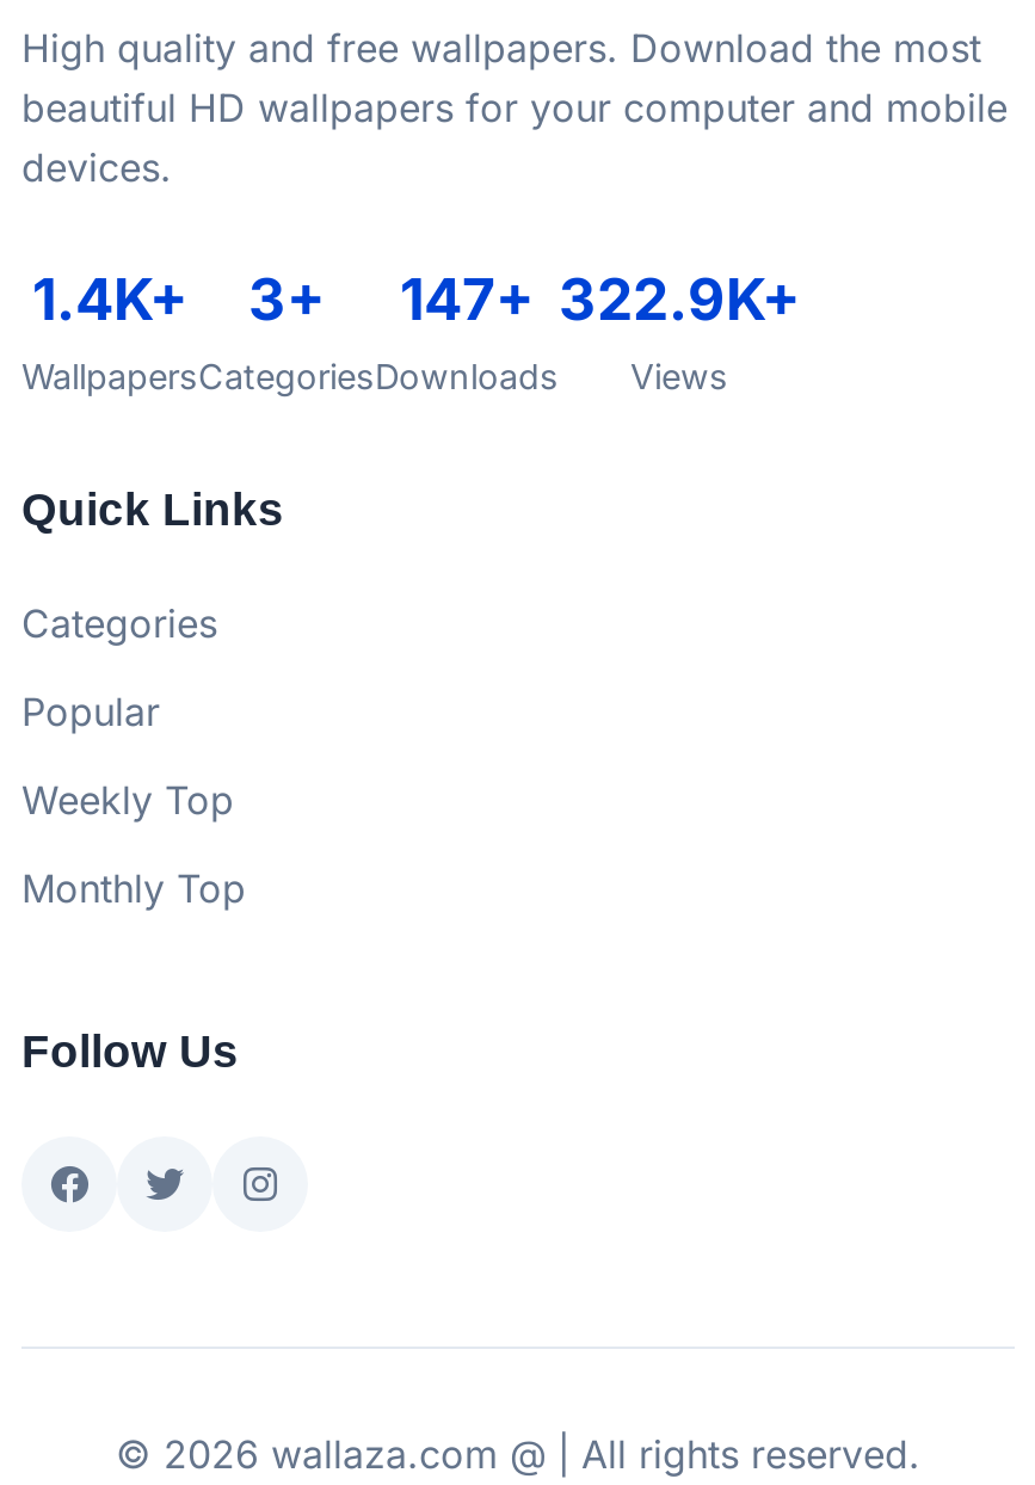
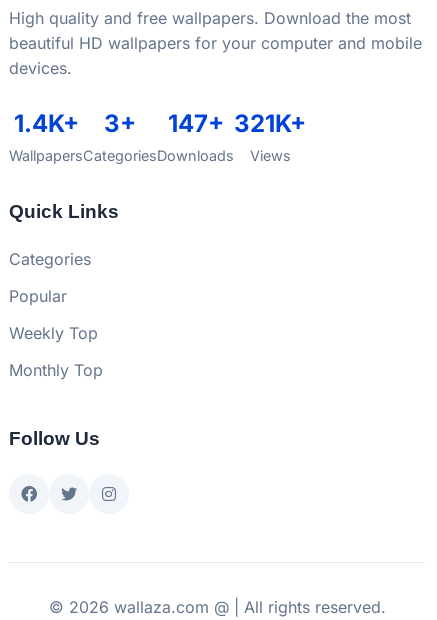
- 1.4K+ 3+ 147+ 322.9K+
+ 1.4K+ 3+ 147+ 321K+
